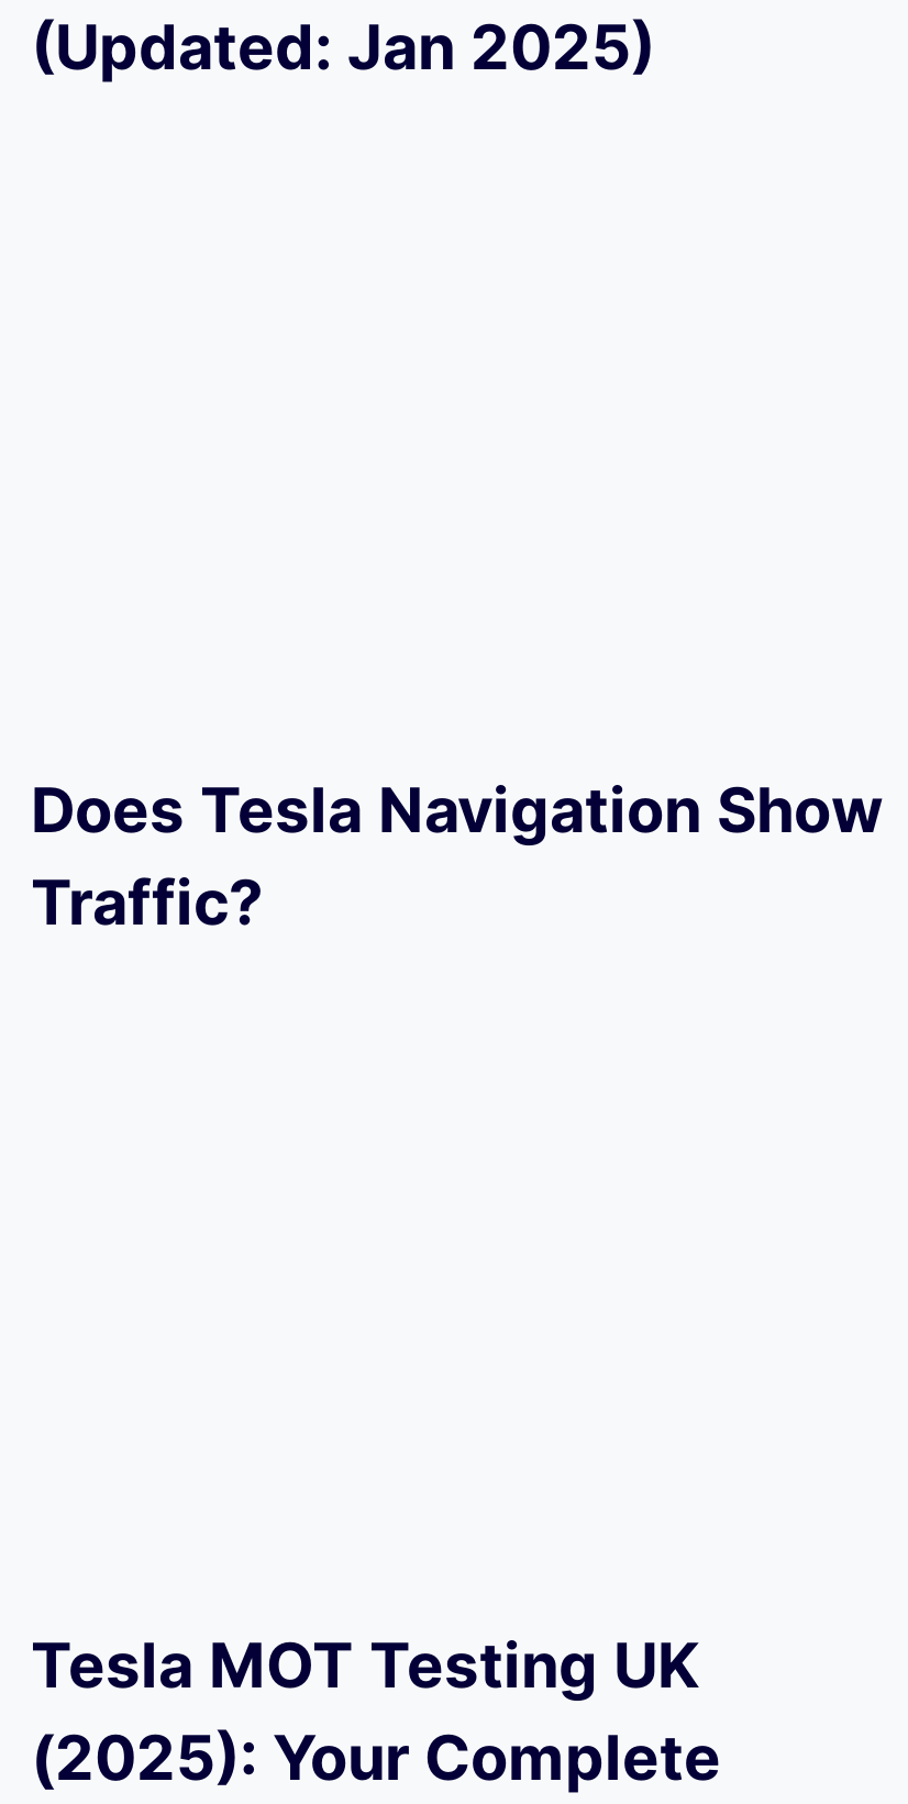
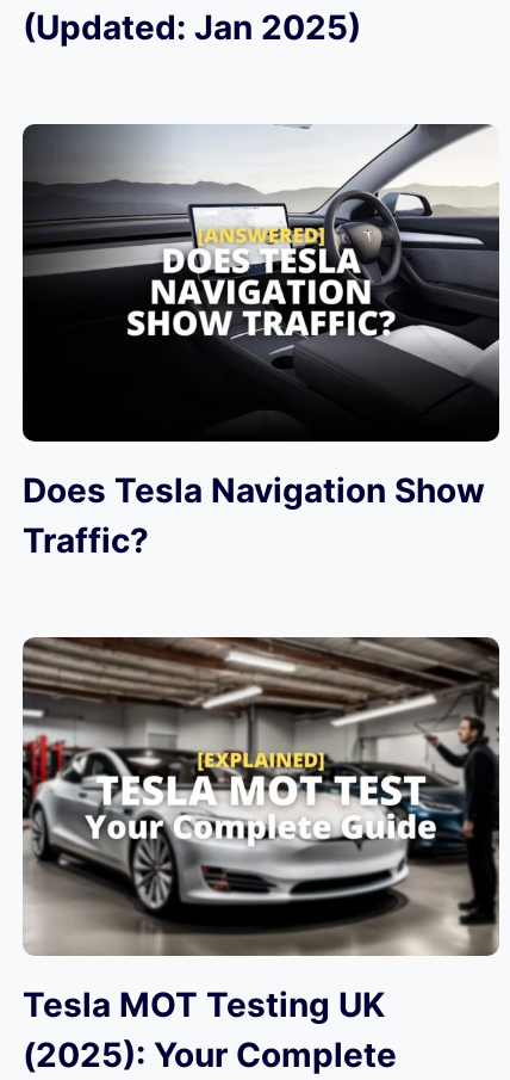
+ [image]

+ [image]
